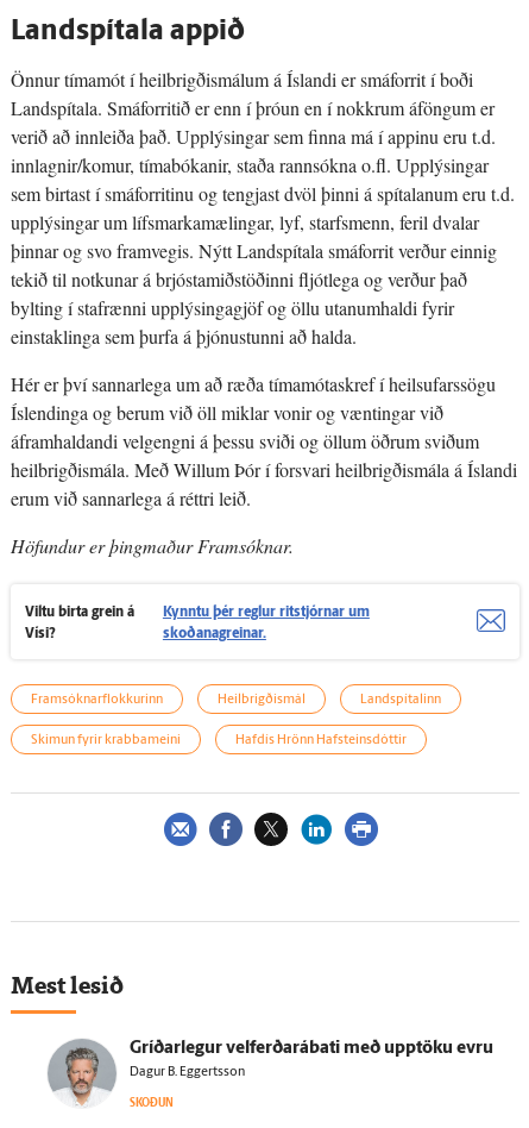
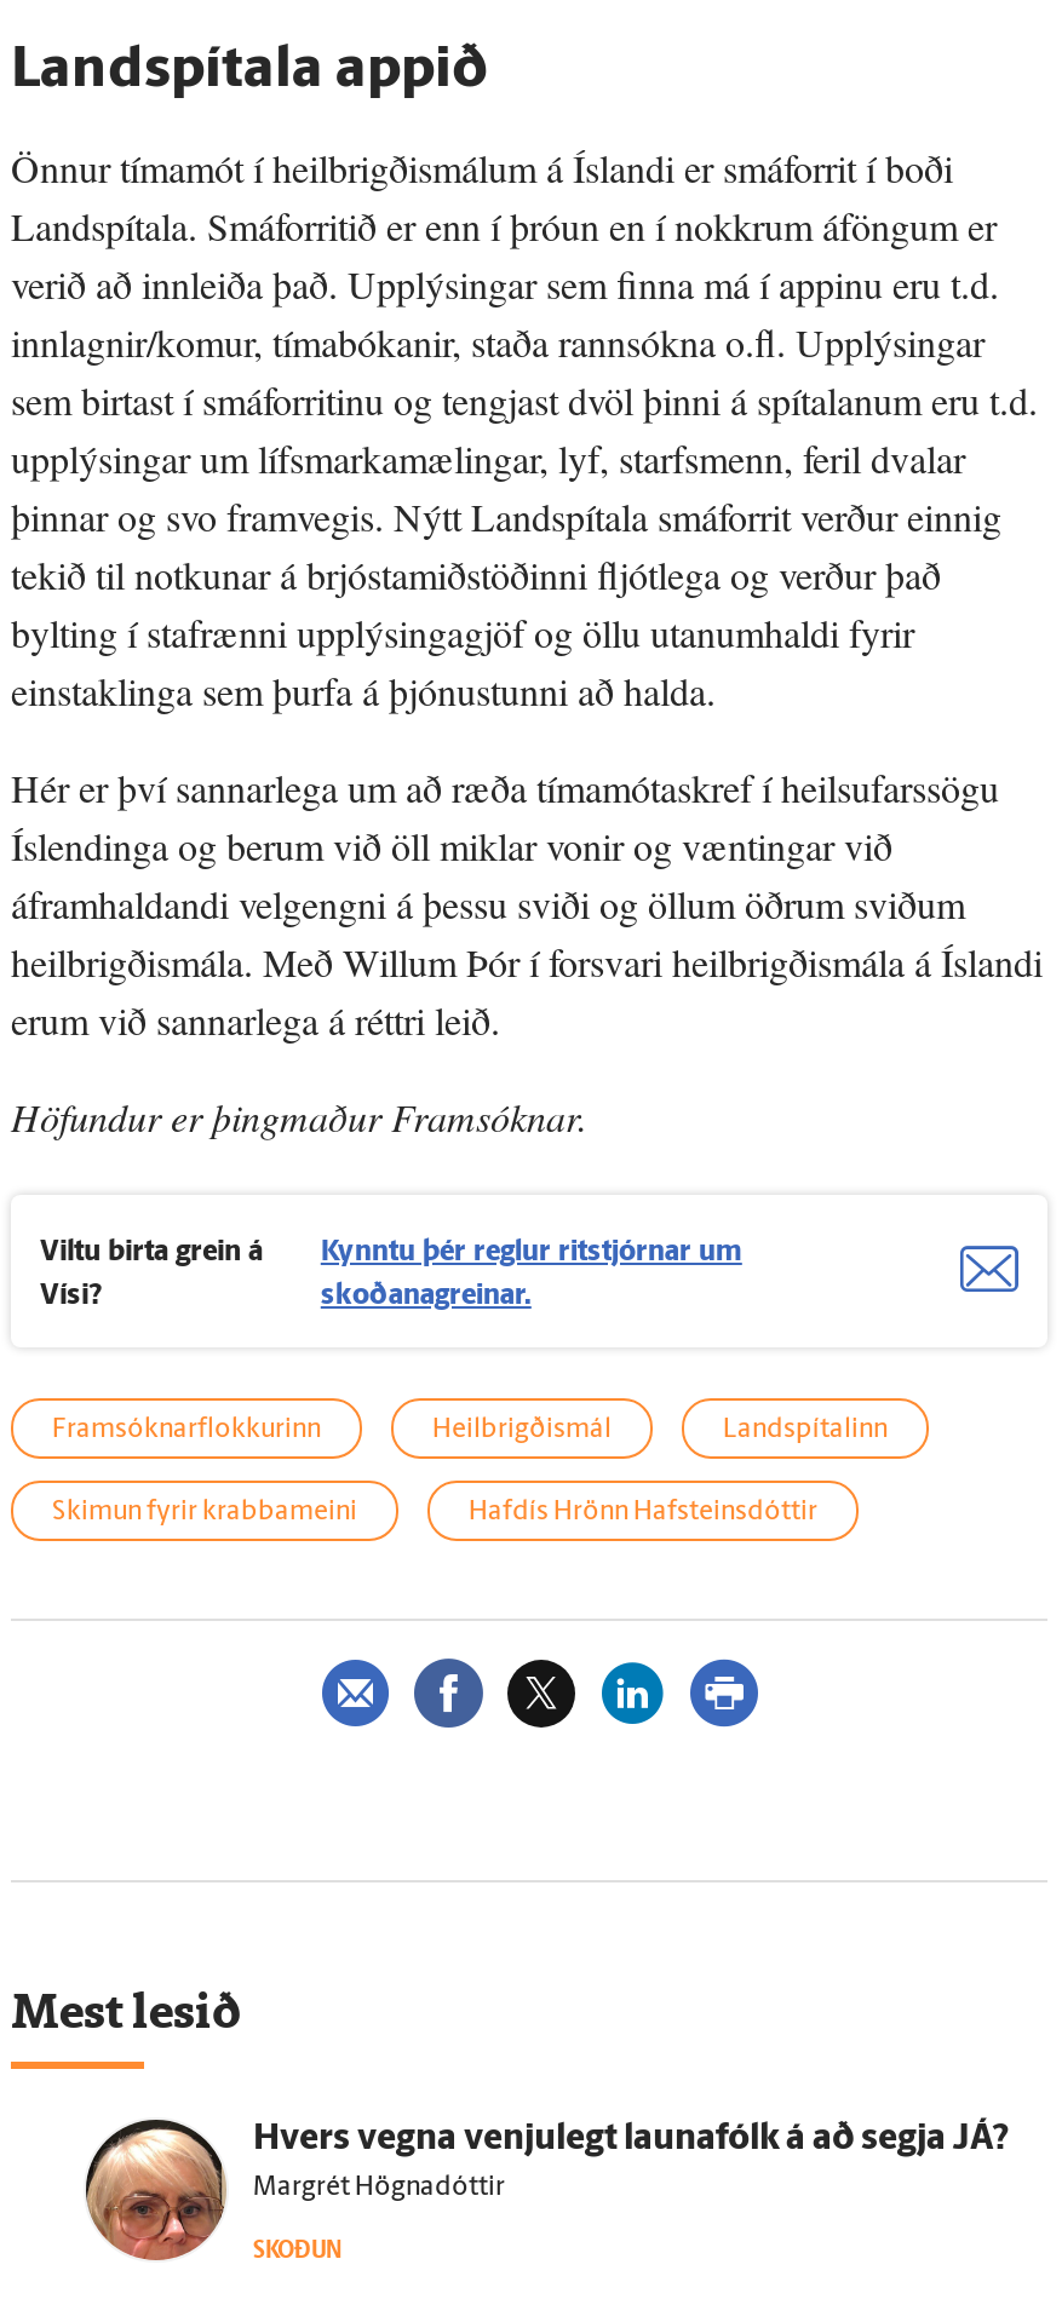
- [image]
- Gríðarlegur velferðarábati með upptöku evru
+ [image]
+ Hvers vegna venjulegt launafólk á að segja JÁ?

- Dagur B. Eggertsson
+ Margrét Högnadóttir
